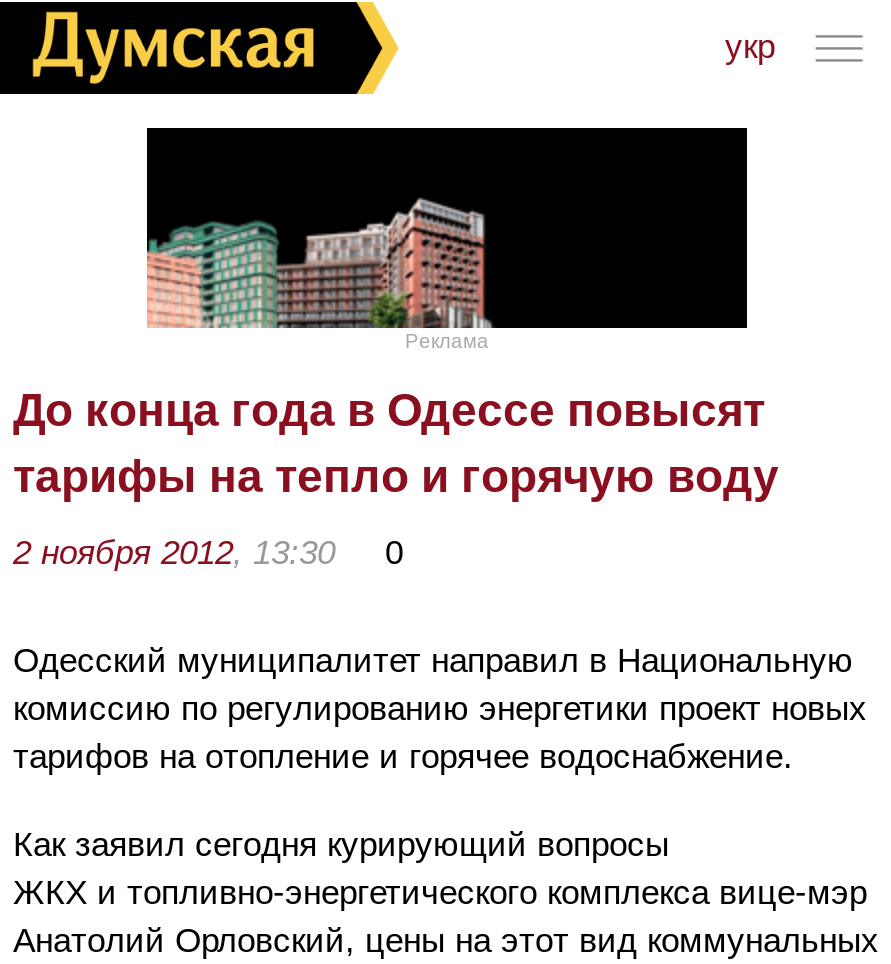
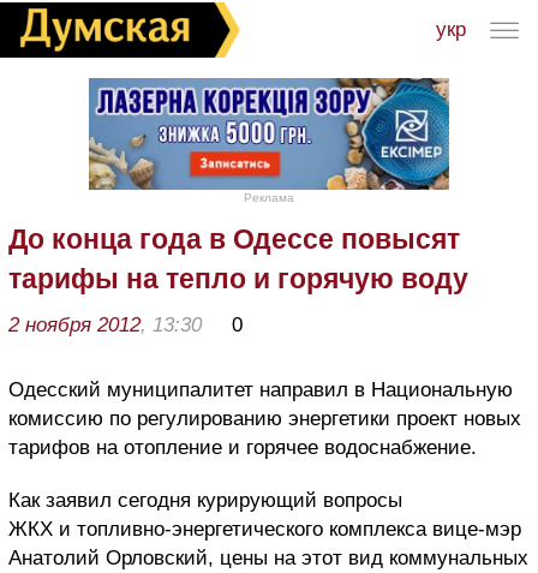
- [image]
+ [image]
